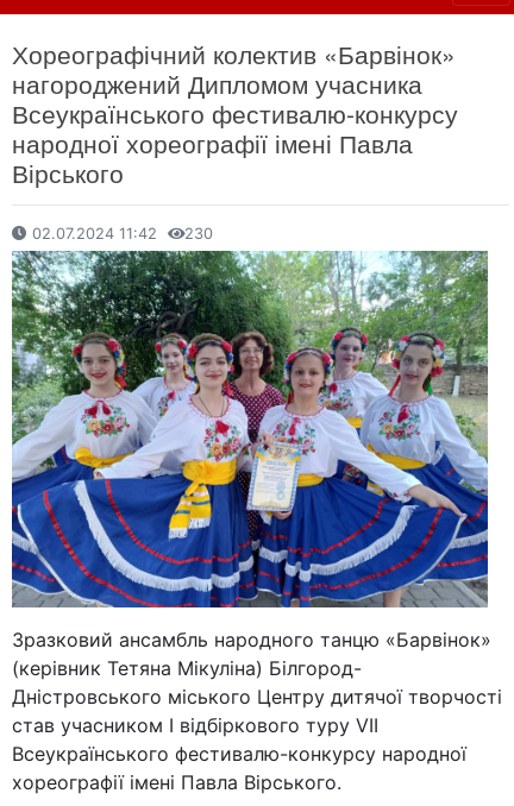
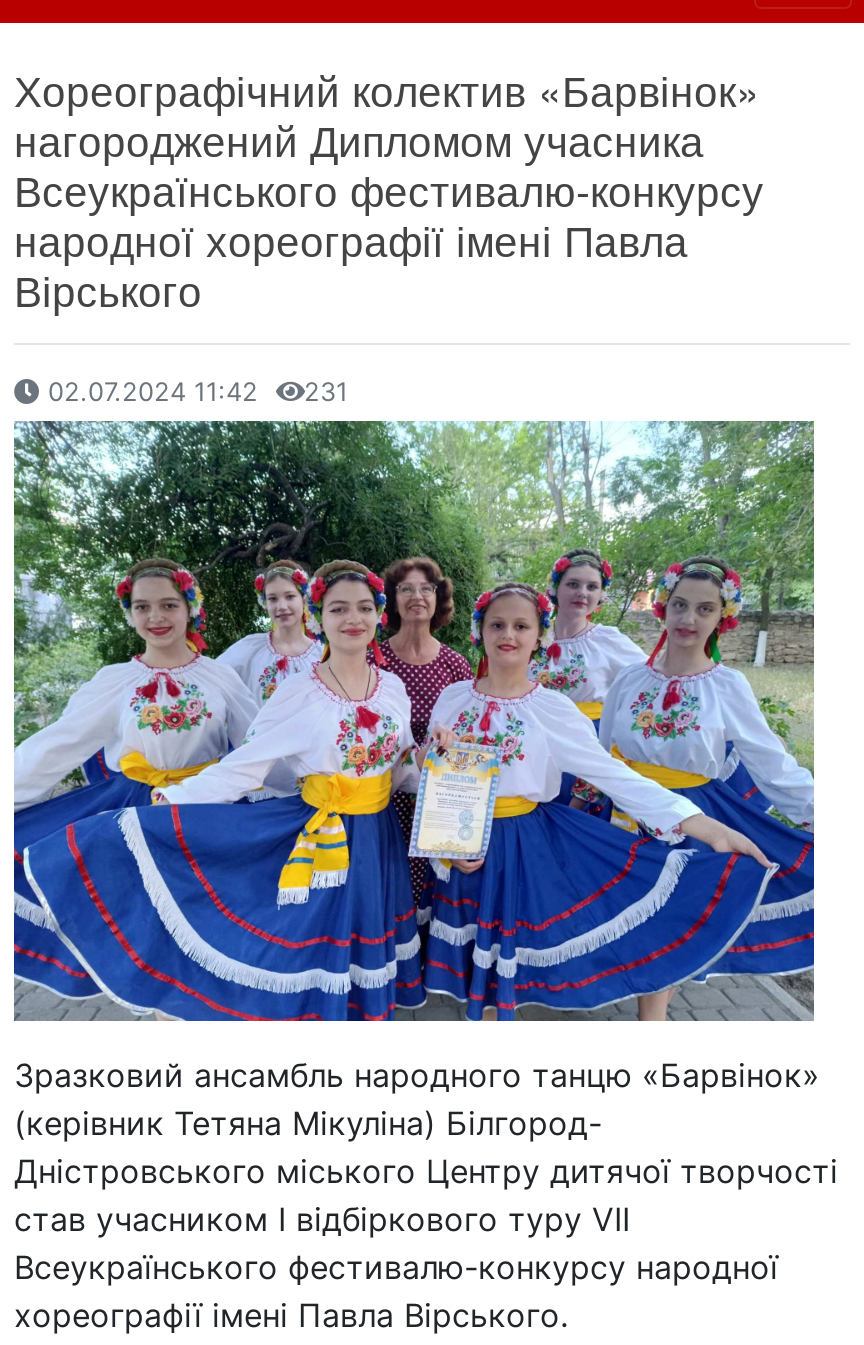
- 02.07.2024 11:42 230
+ 02.07.2024 11:42 231
